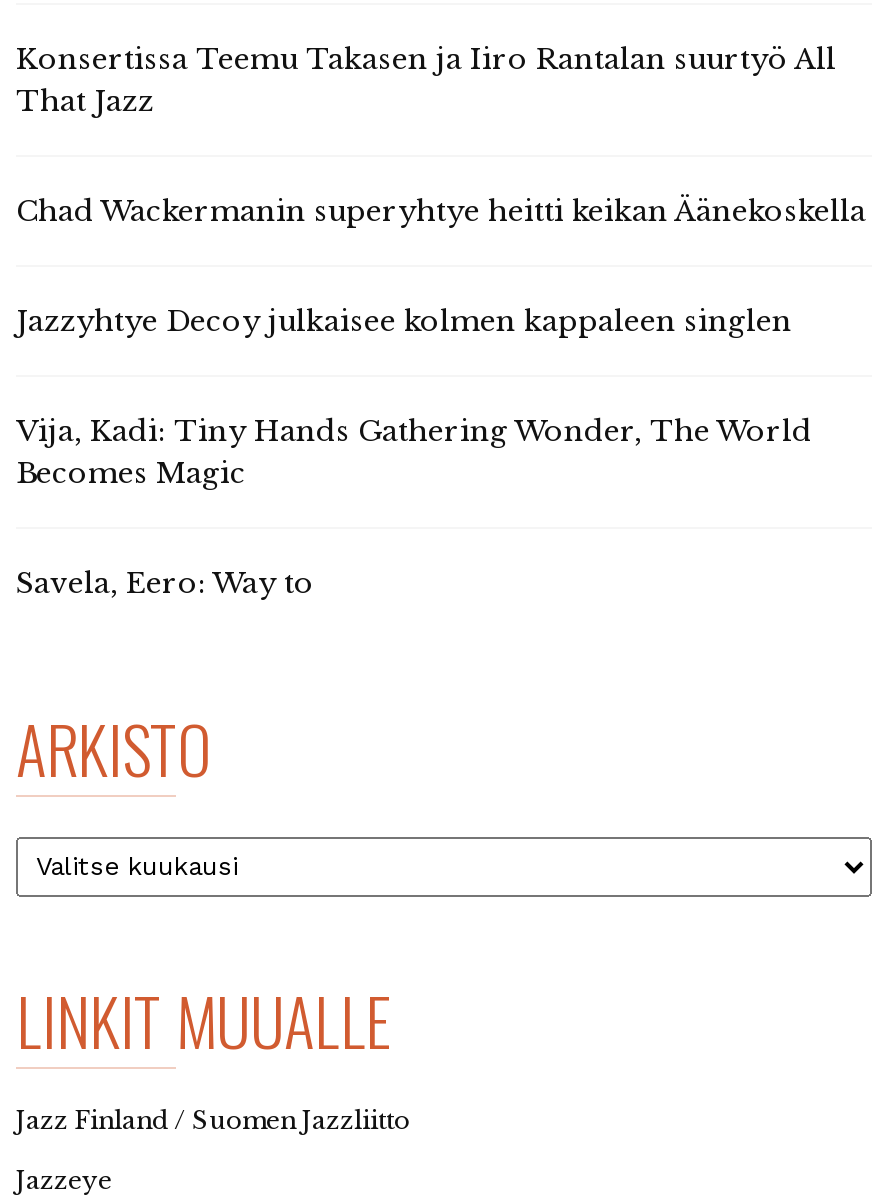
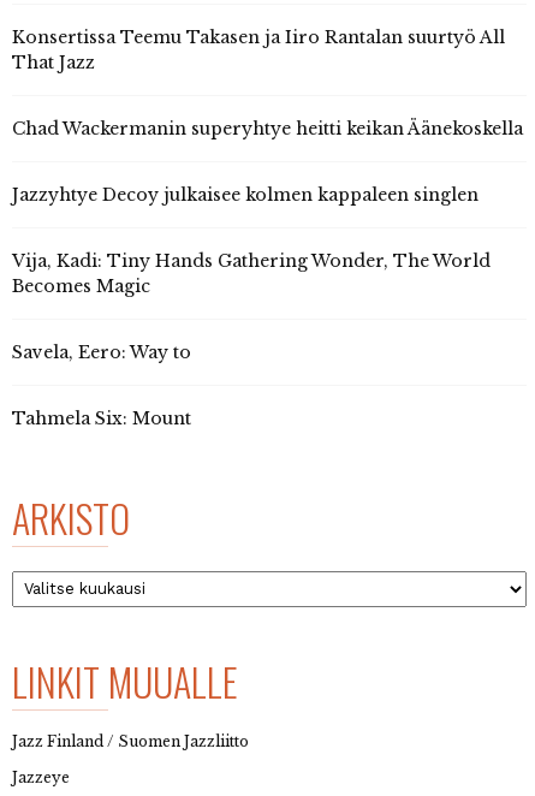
+ Tahmela Six: Mount
